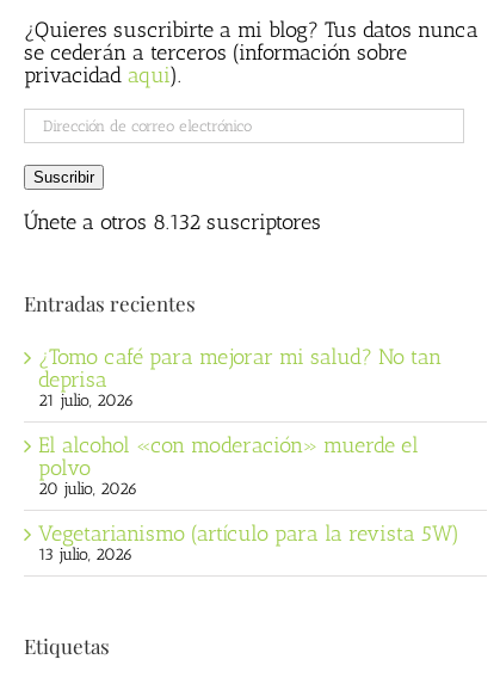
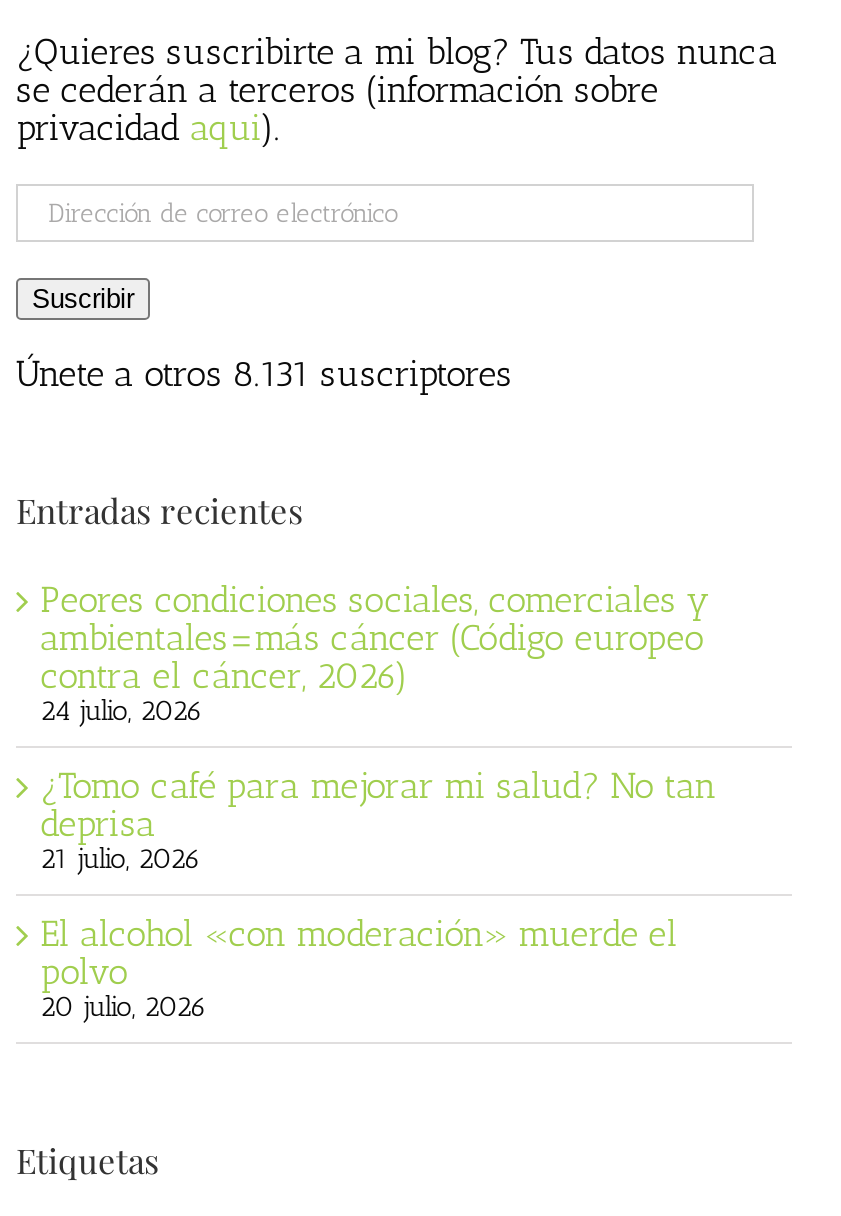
- Únete a otros 8.132 suscriptores
+ Únete a otros 8.131 suscriptores

+ Peores condiciones sociales, comerciales y
+ ambientales=más cáncer (Código europeo
+ contra el cáncer, 2026)
+ 24 julio, 2026

moved down: ¿Tomo café para mejorar mi salud? No tan | deprisa | 21 julio, 2026 | El alcohol «con moderación» muerde el | polvo | 20 julio, 2026

- Vegetarianismo (artículo para la revista 5W)
- 13 julio, 2026
